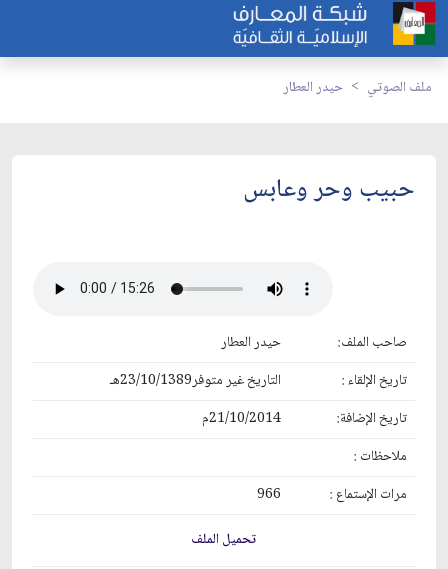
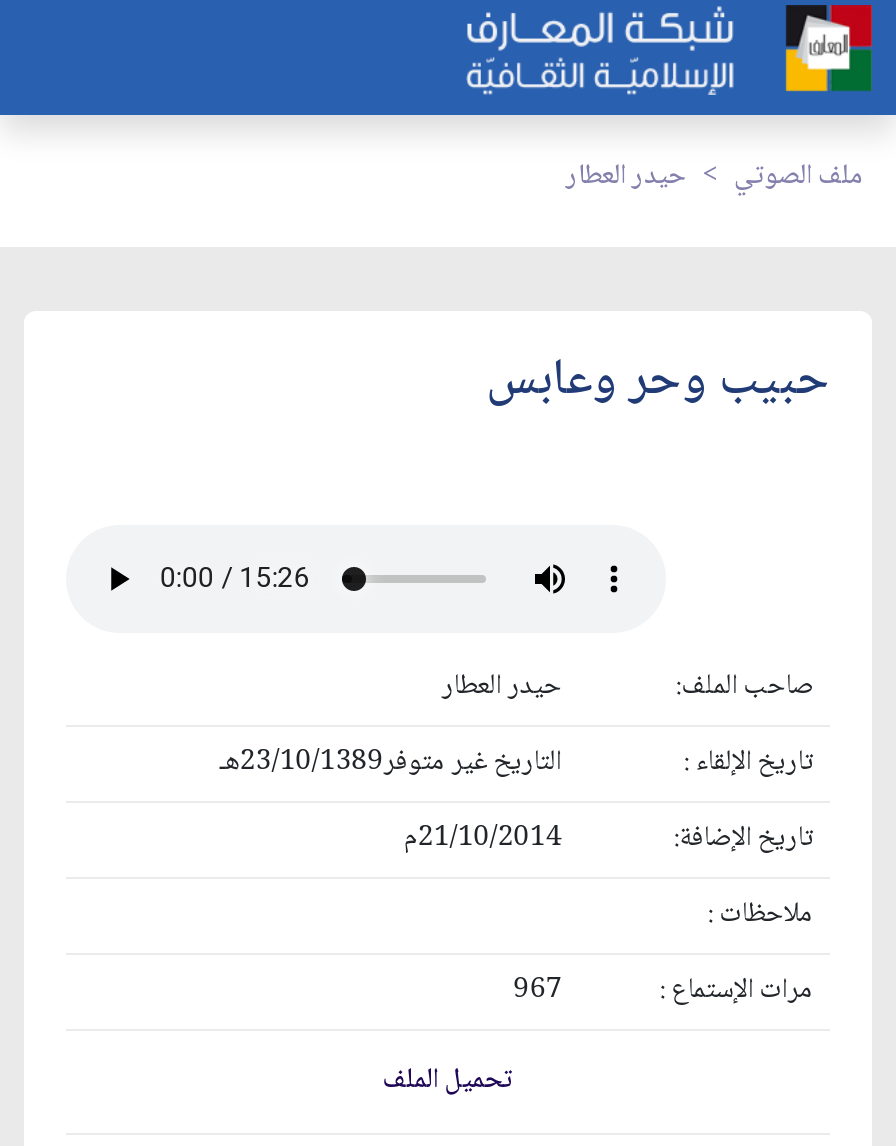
- 966
+ 967
